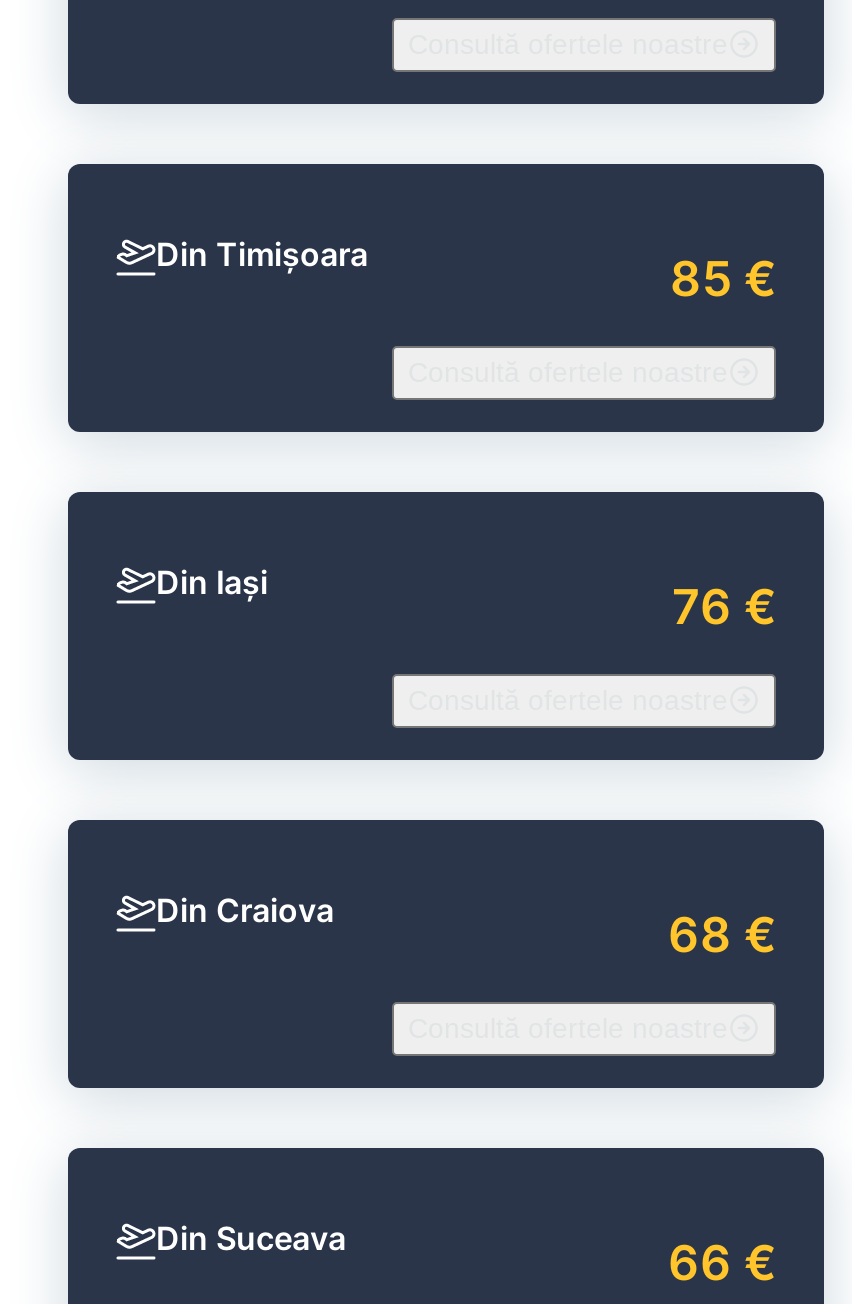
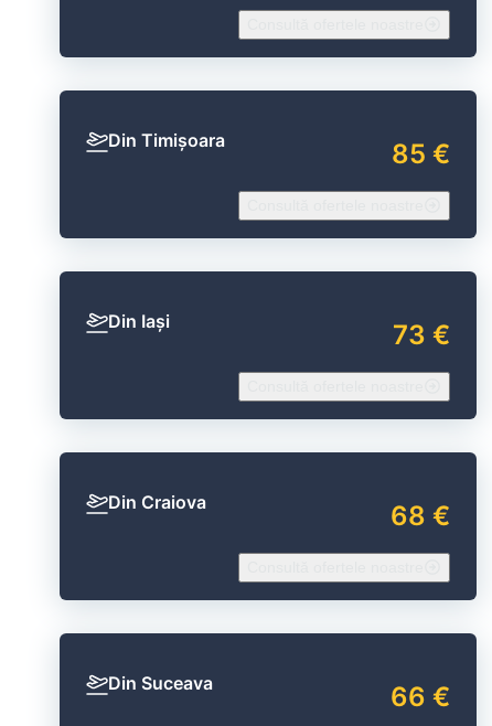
- 76 €
+ 73 €
